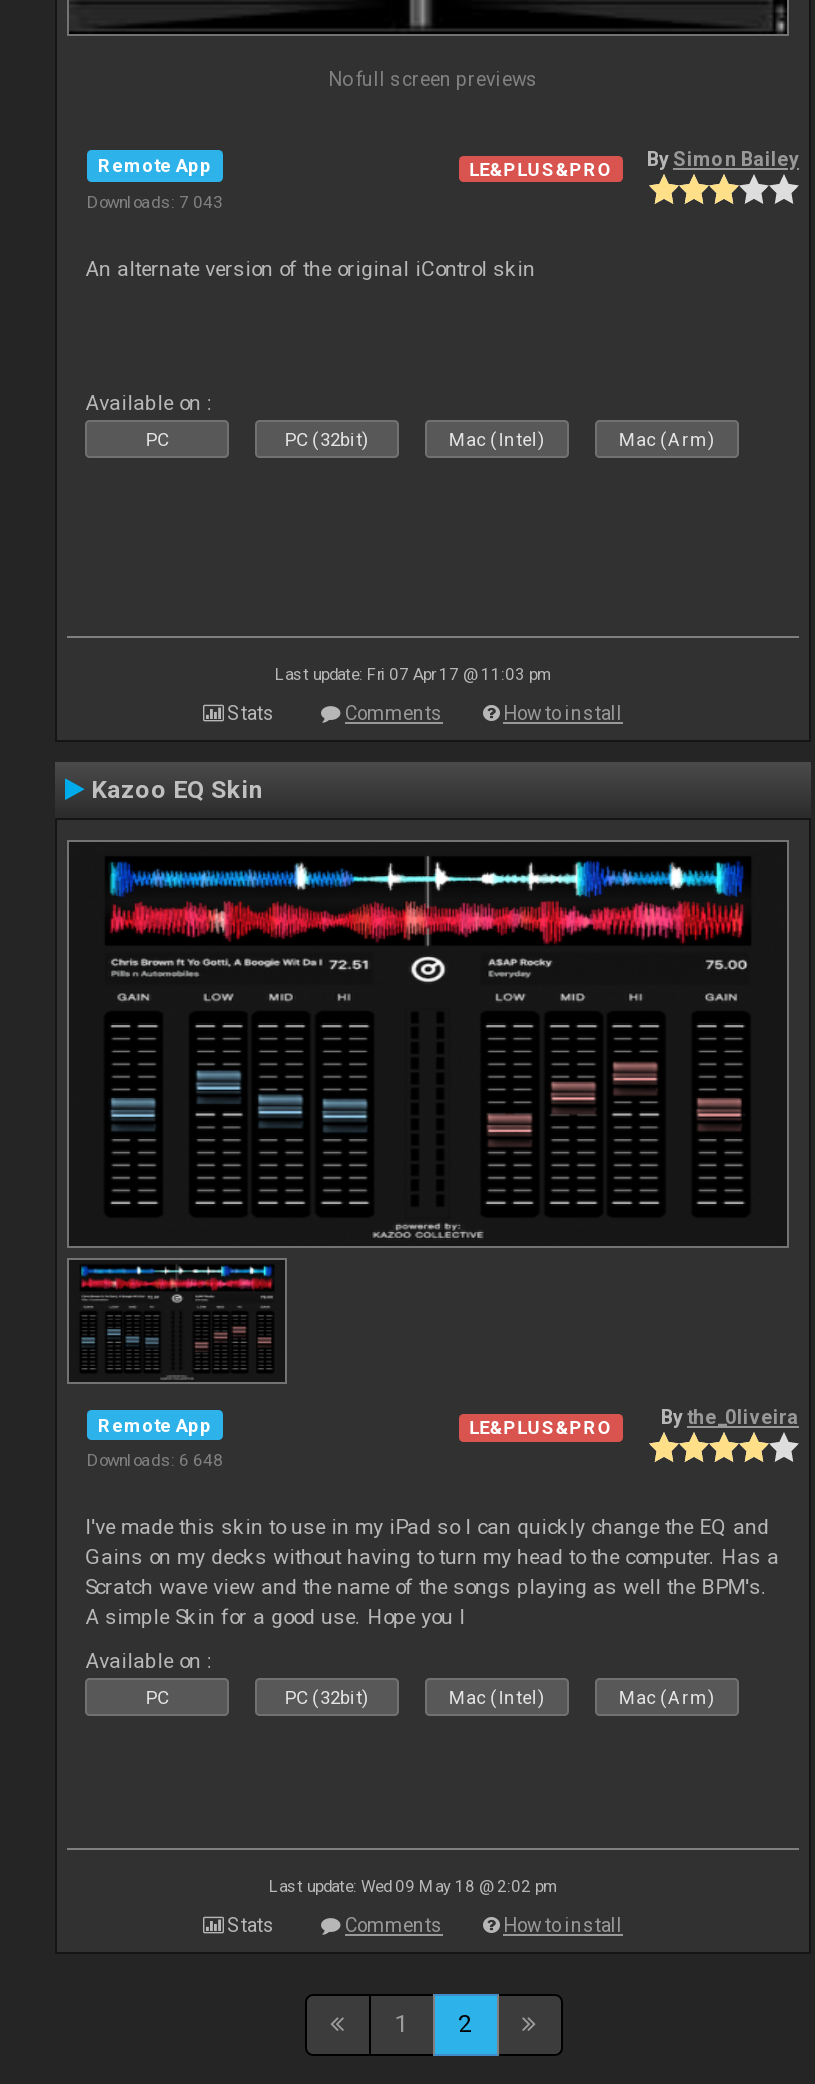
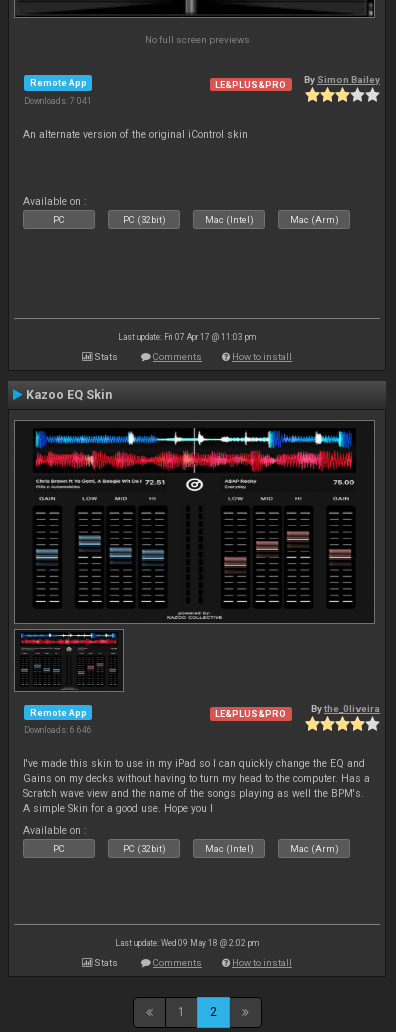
- Downloads: 7 043
+ Downloads: 7 041

- Downloads: 6 648
+ Downloads: 6 646
